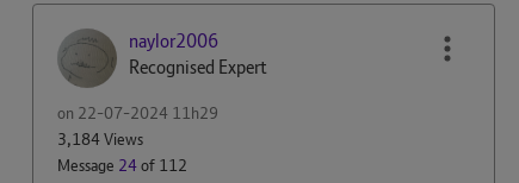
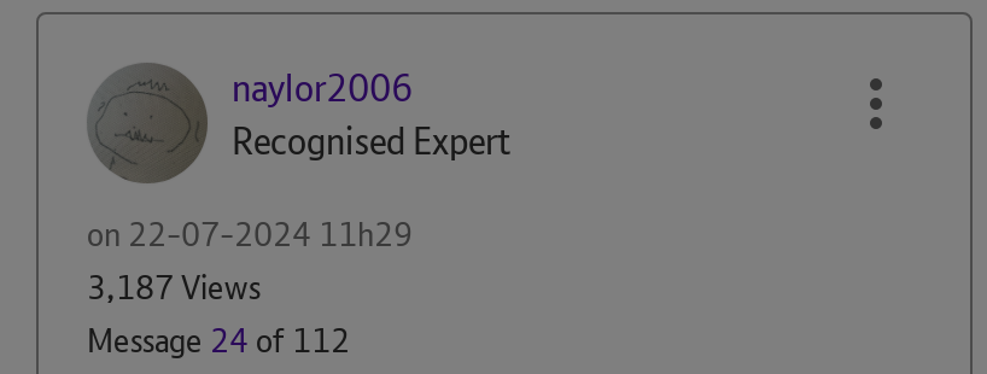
- 3,184 Views
+ 3,187 Views
